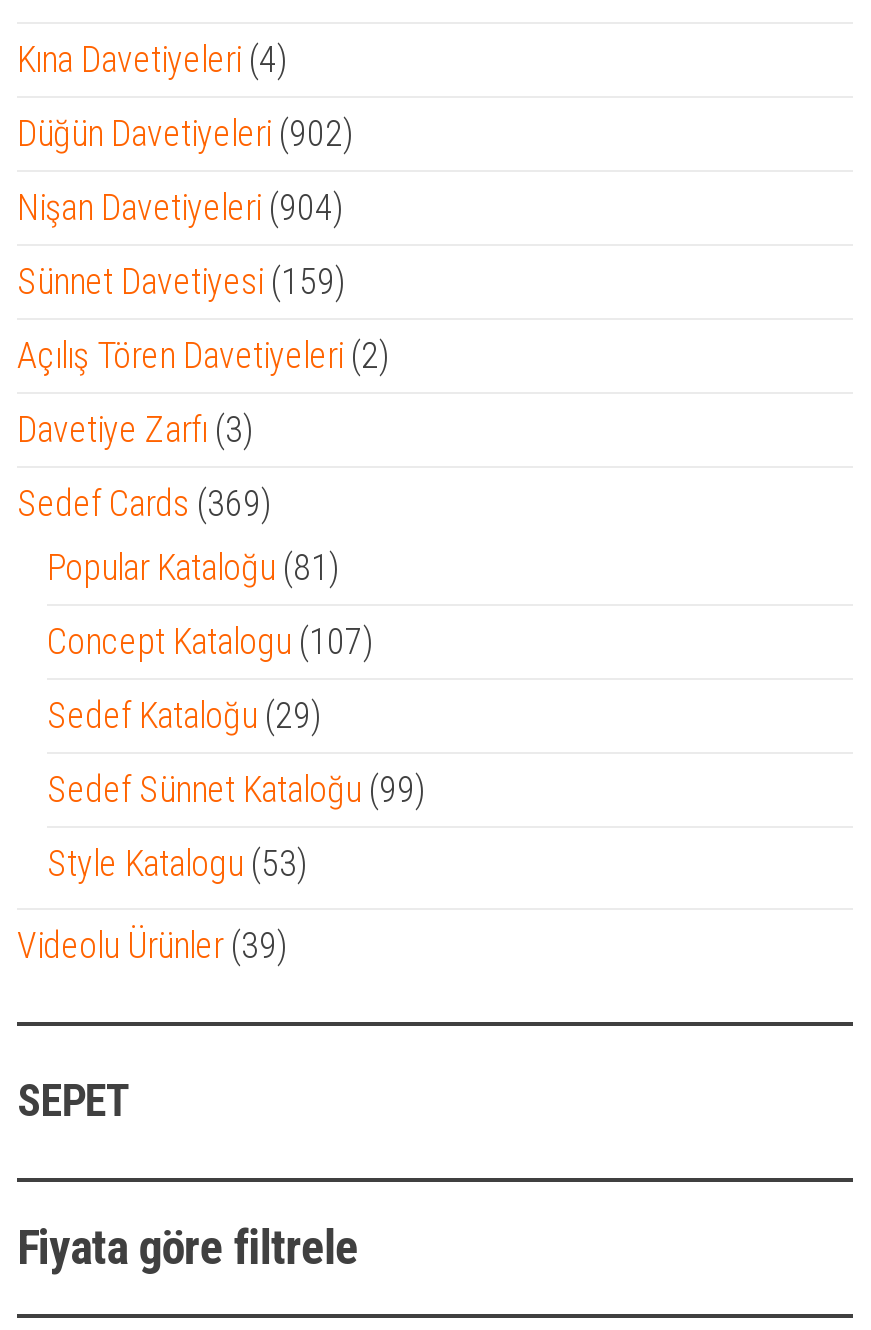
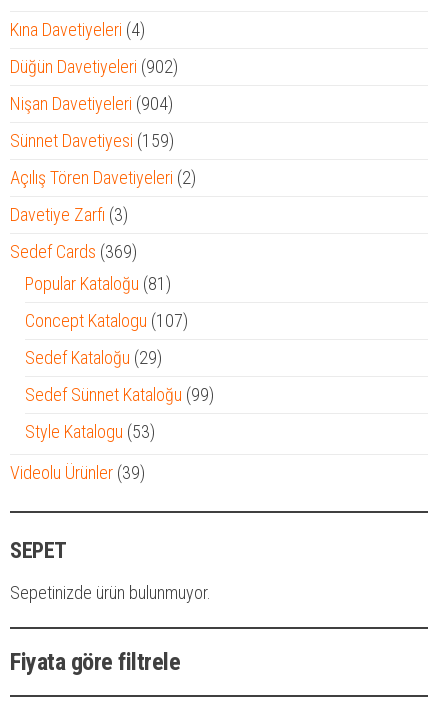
+ Sepetinizde ürün bulunmuyor.
